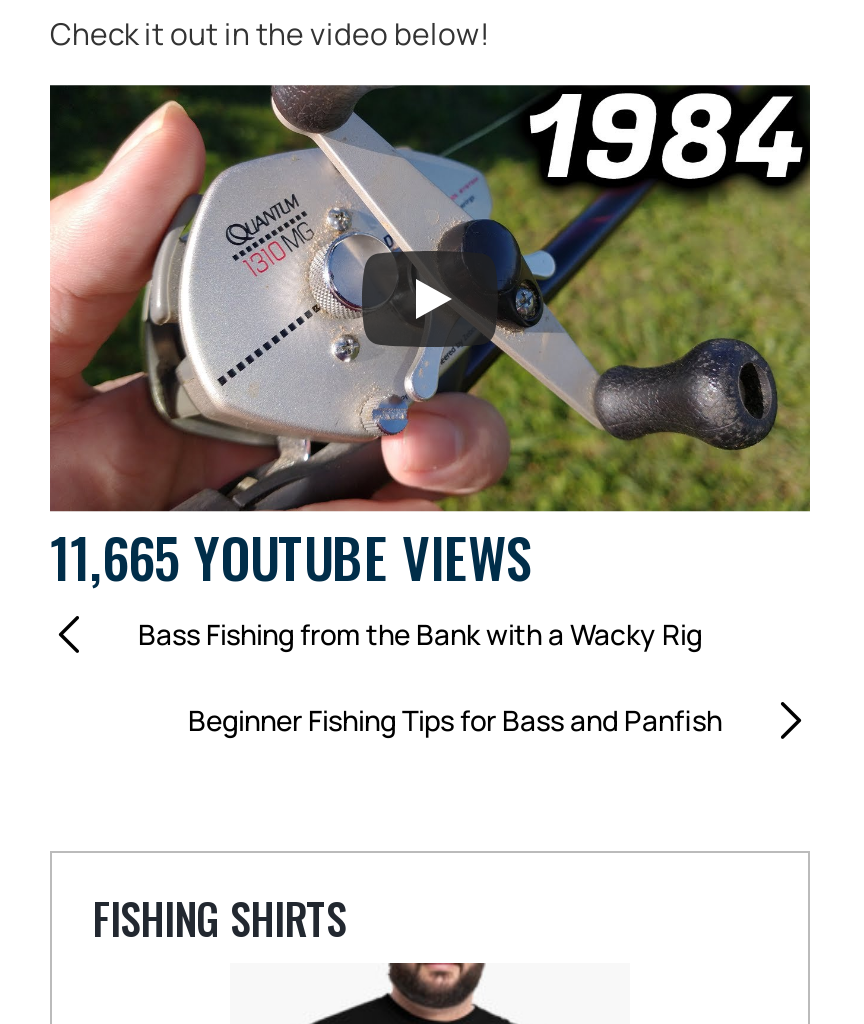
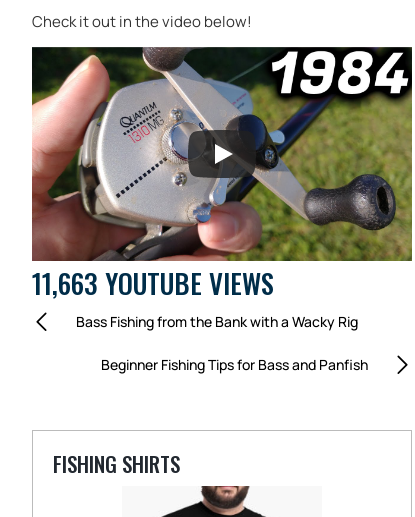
- 11,665 YOUTUBE VIEWS
+ 11,663 YOUTUBE VIEWS
